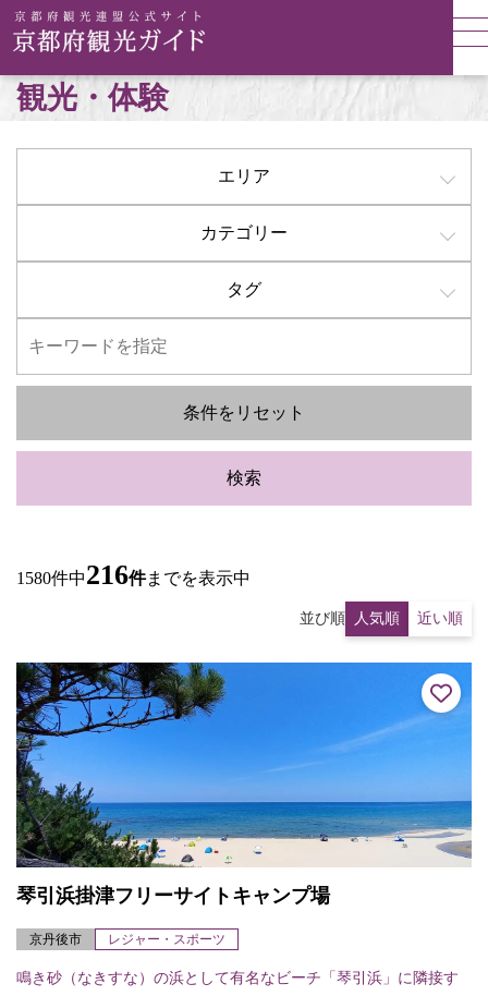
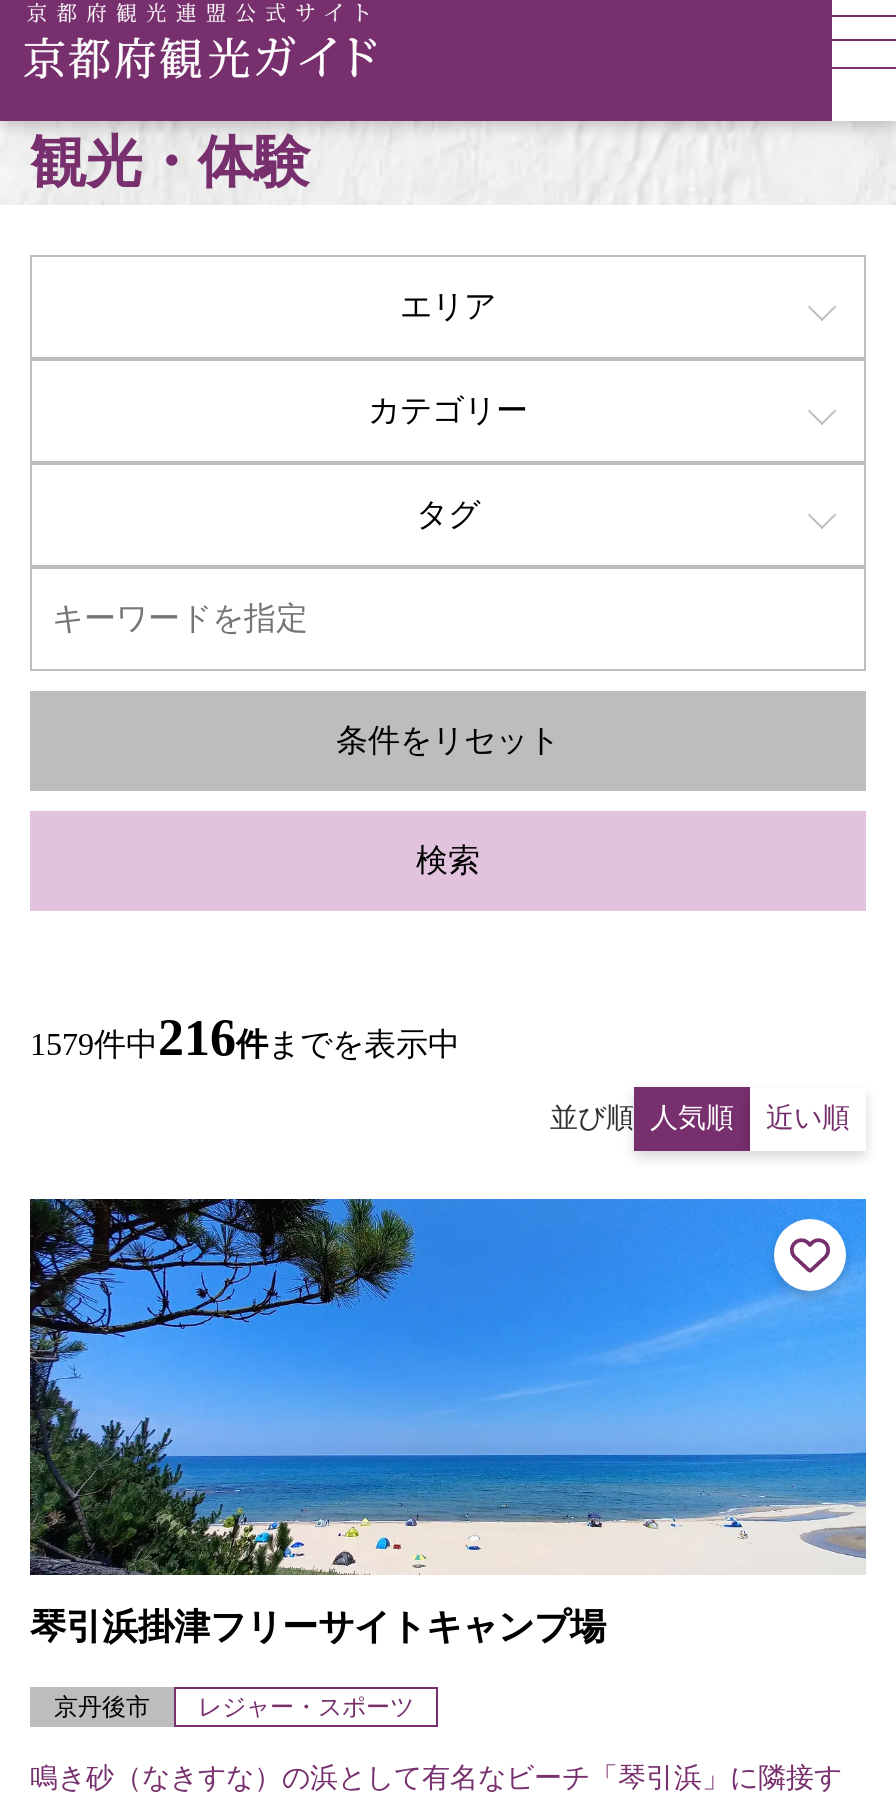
- 1580件中216件までを表示中
+ 1579件中216件までを表示中
